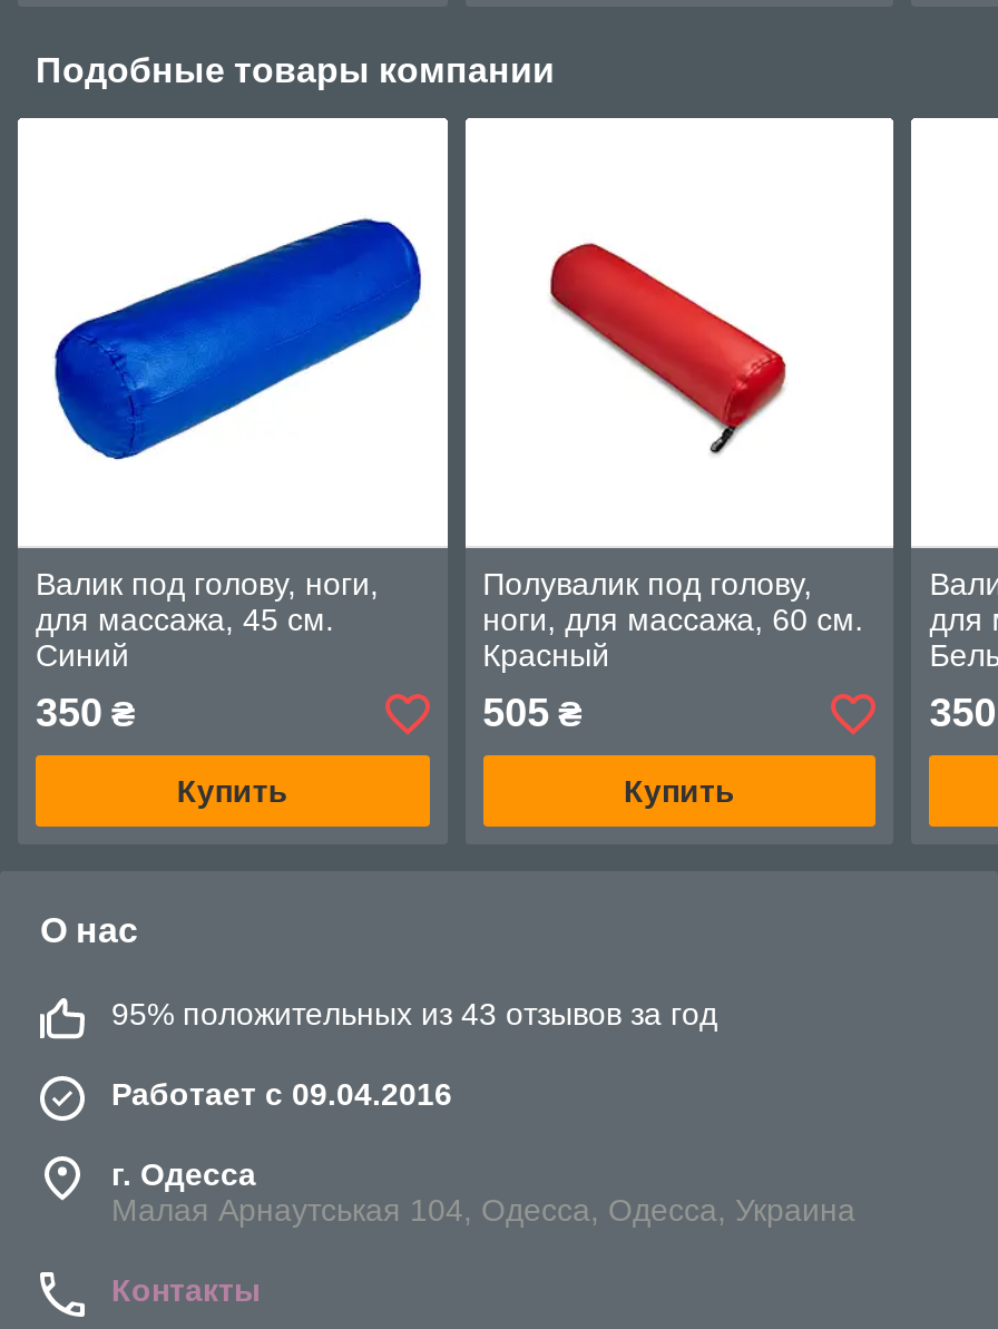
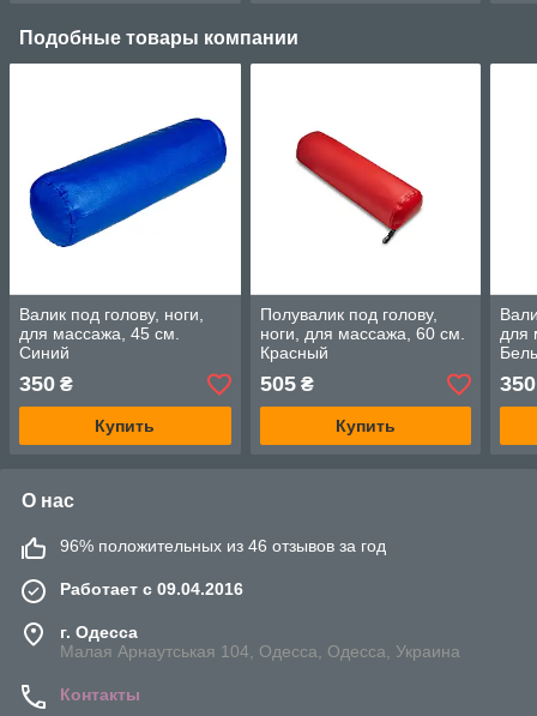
- 95% положительных из 43 отзывов за год
+ 96% положительных из 46 отзывов за год
